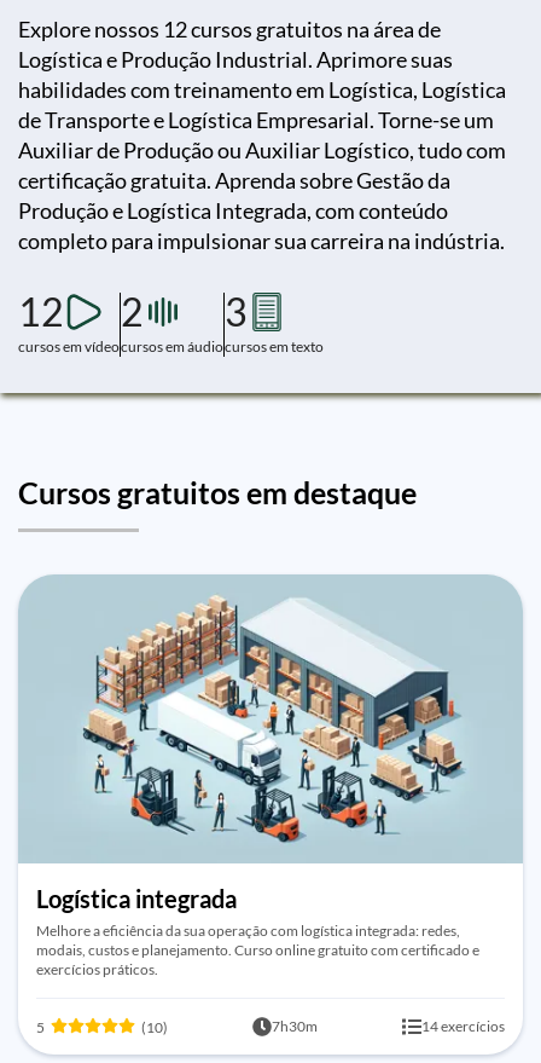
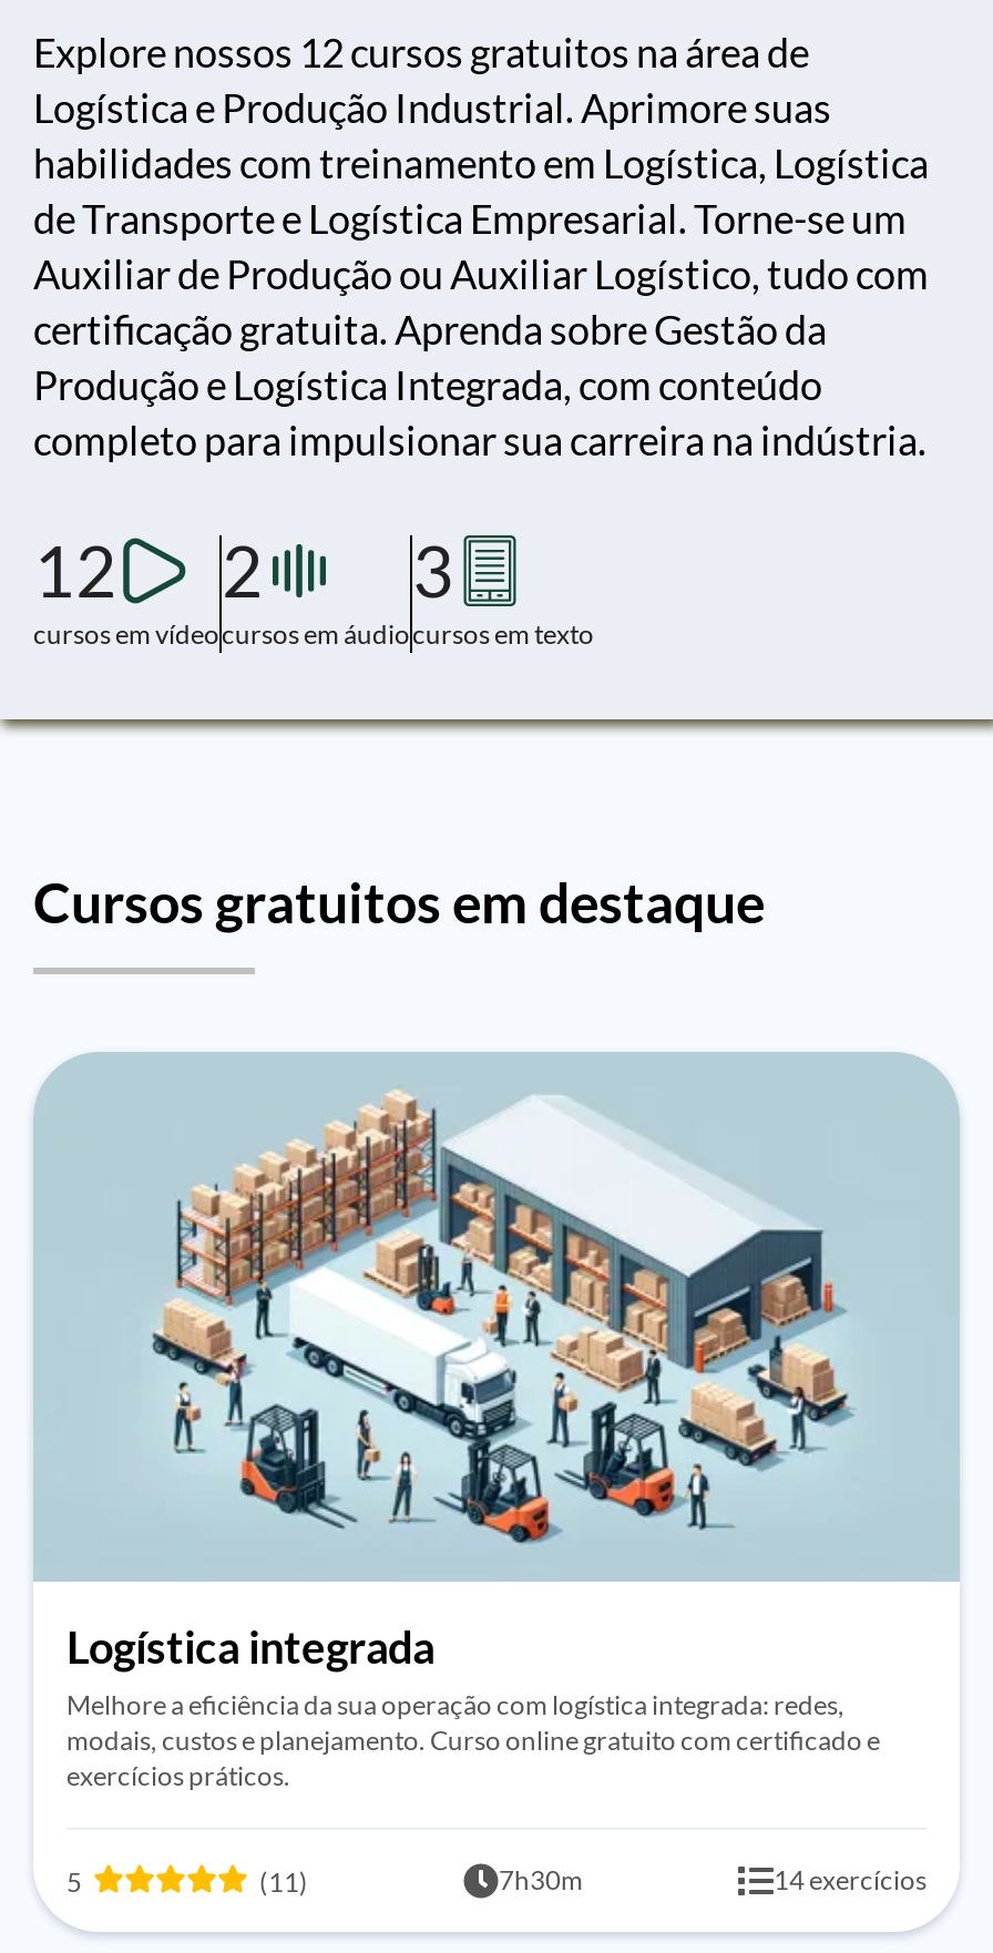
- (10)
+ (11)
